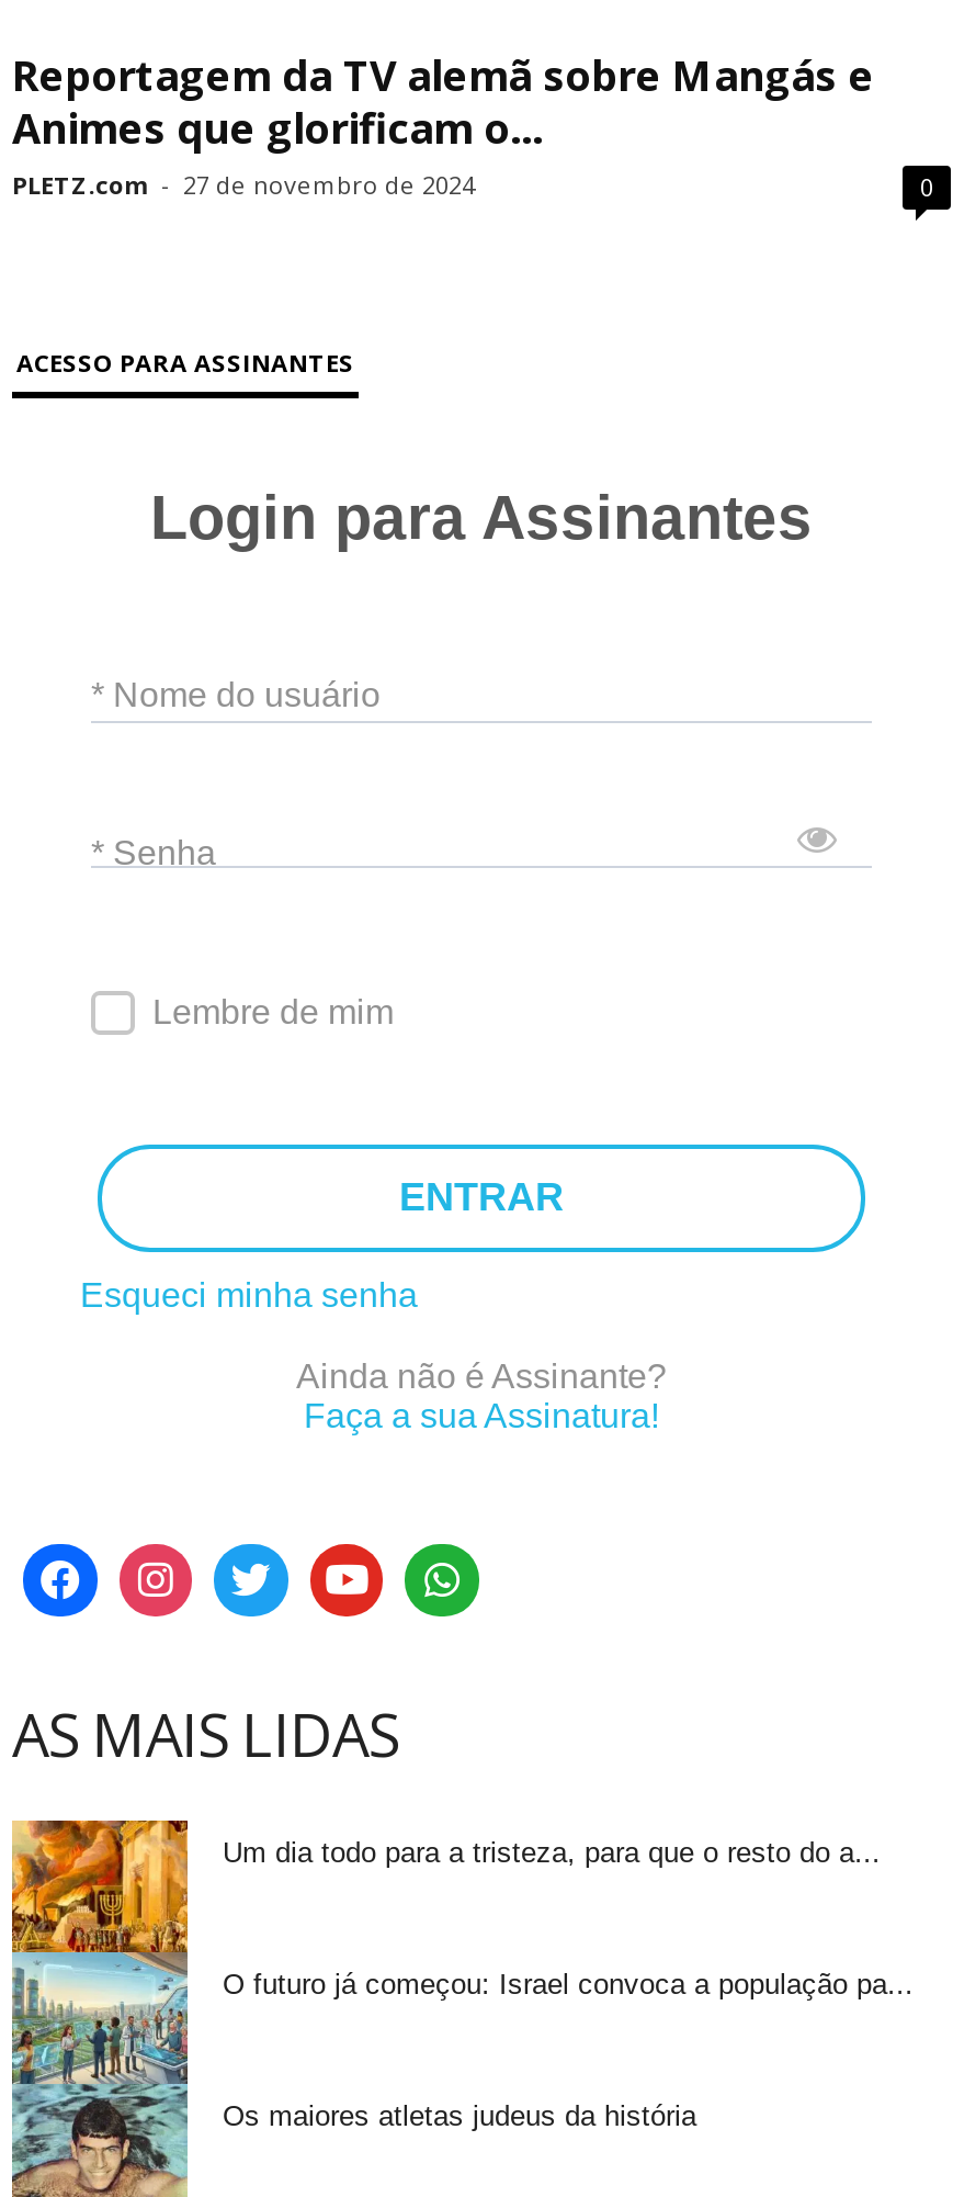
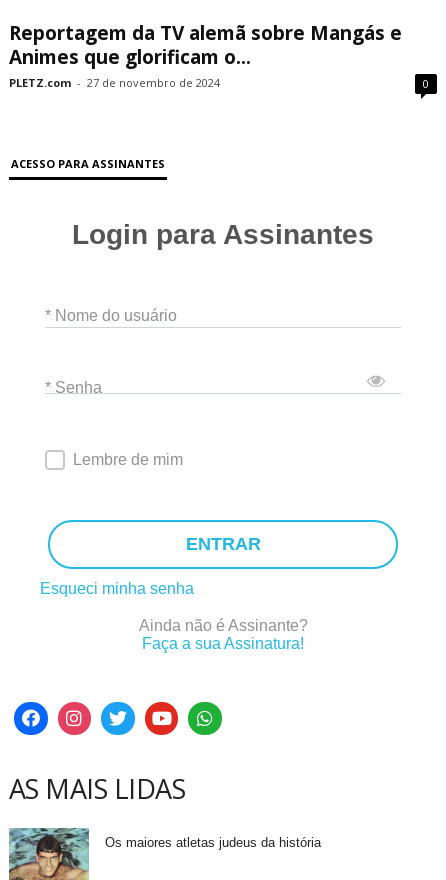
- [image]
- Um dia todo para a tristeza, para que o resto do a...

- O futuro já começou: Israel convoca a população pa...
